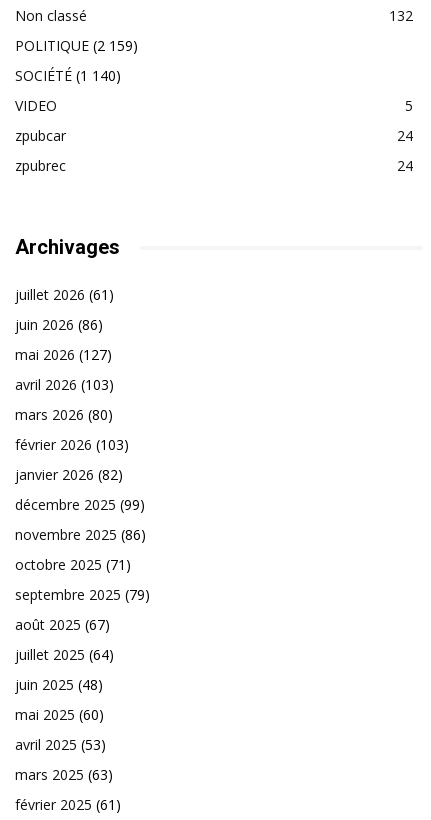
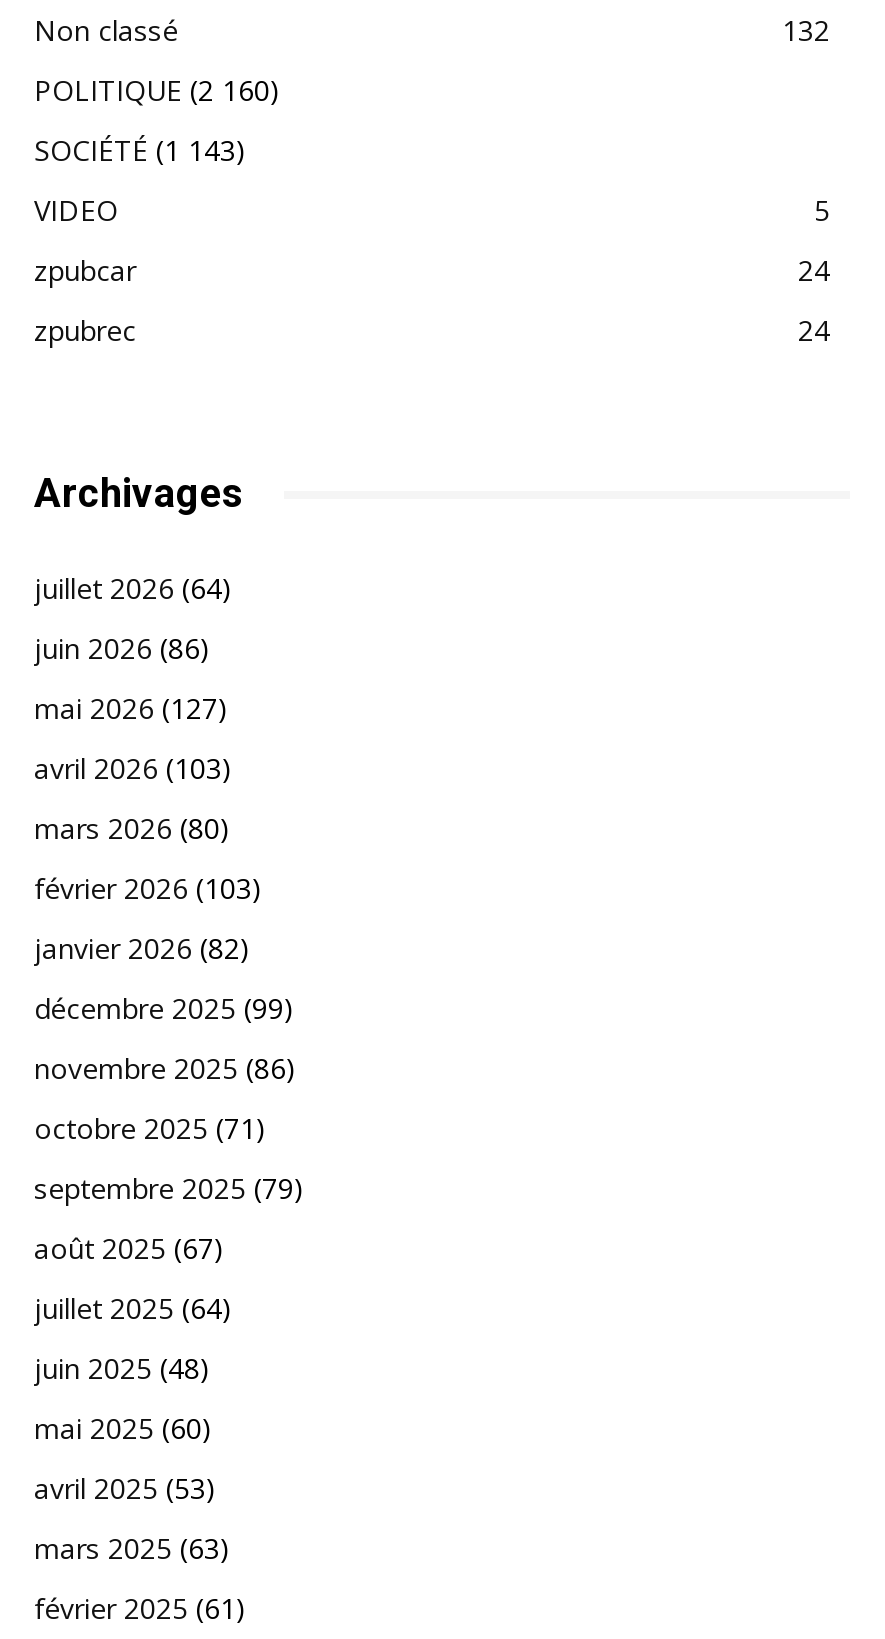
- POLITIQUE (2 159)
+ POLITIQUE (2 160)

- SOCIÉTÉ (1 140)
+ SOCIÉTÉ (1 143)

- juillet 2026 (61)
+ juillet 2026 (64)
